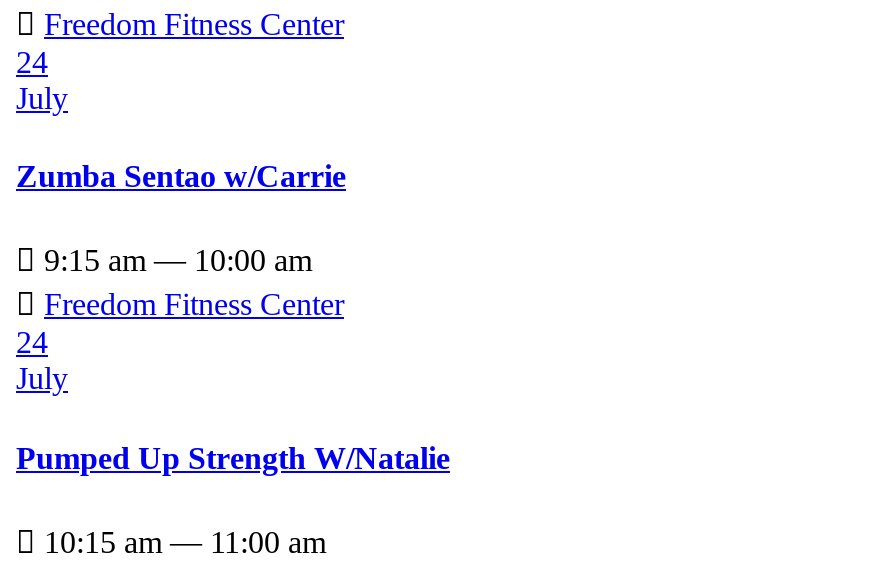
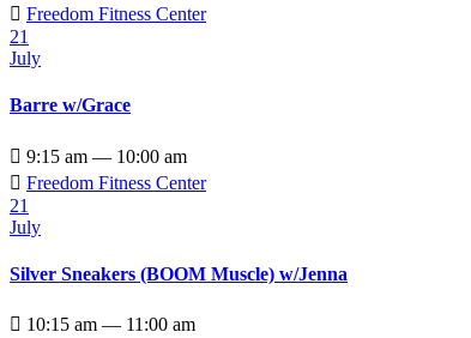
- 24
+ 21

- Zumba Sentao w/Carrie
+ Barre w/Grace

- 24
+ 21

- Pumped Up Strength W/Natalie
+ Silver Sneakers (BOOM Muscle) w/Jenna
